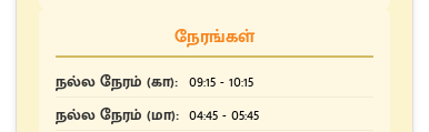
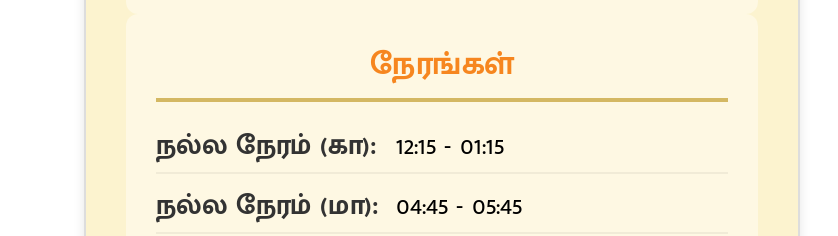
- நல்ல நேரம் (கா): 09:15 - 10:15
+ நல்ல நேரம் (கா): 12:15 - 01:15
